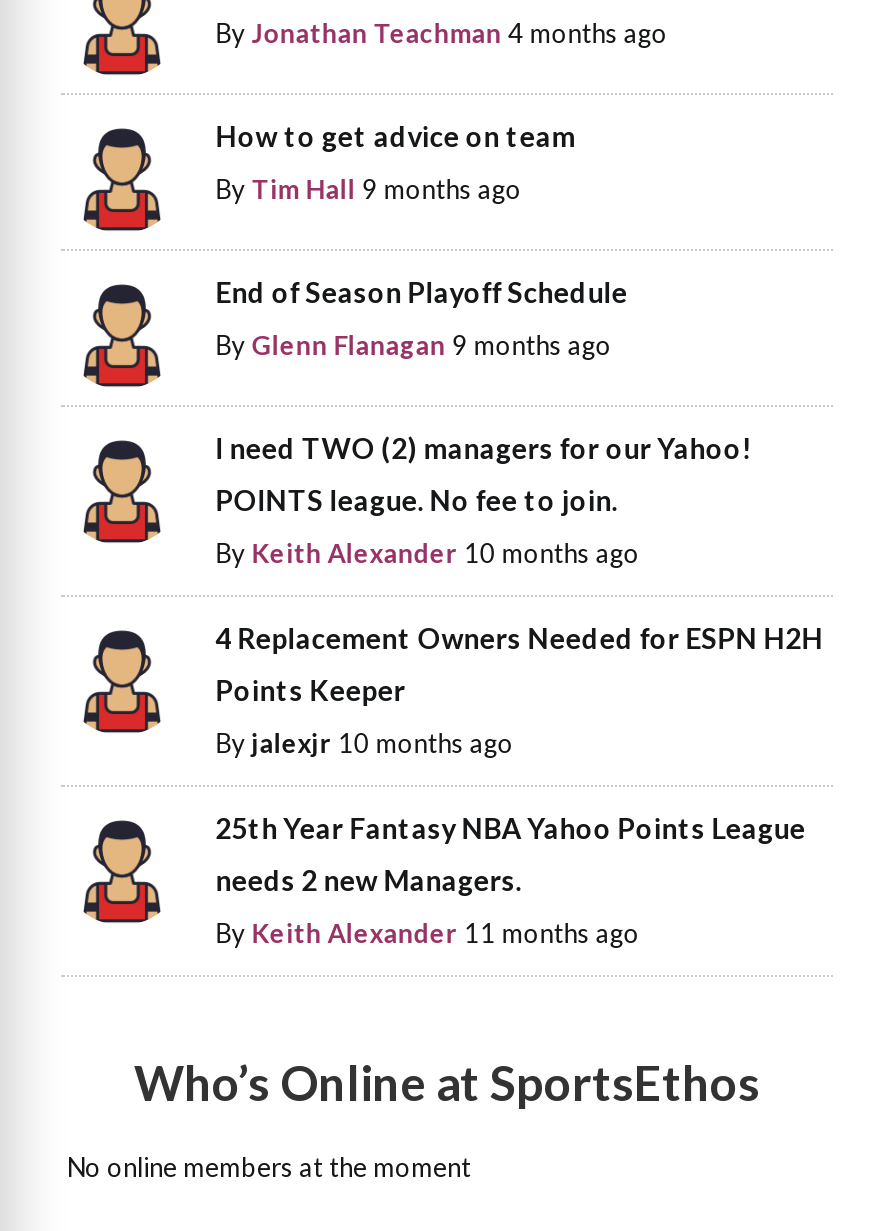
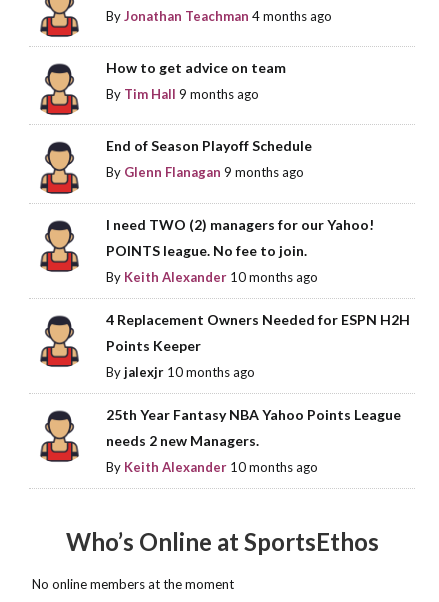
- By Keith Alexander 11 months ago
+ By Keith Alexander 10 months ago
